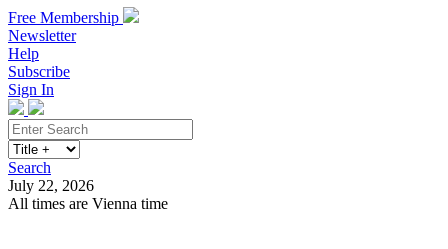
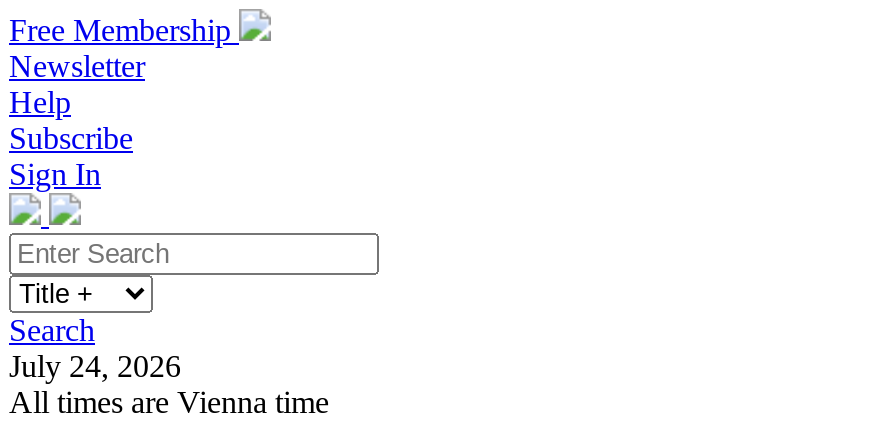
- July 22, 2026
+ July 24, 2026
